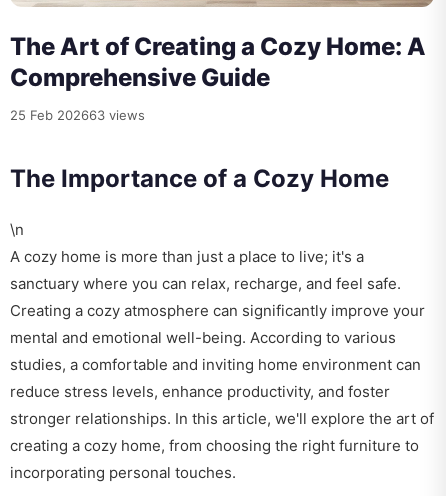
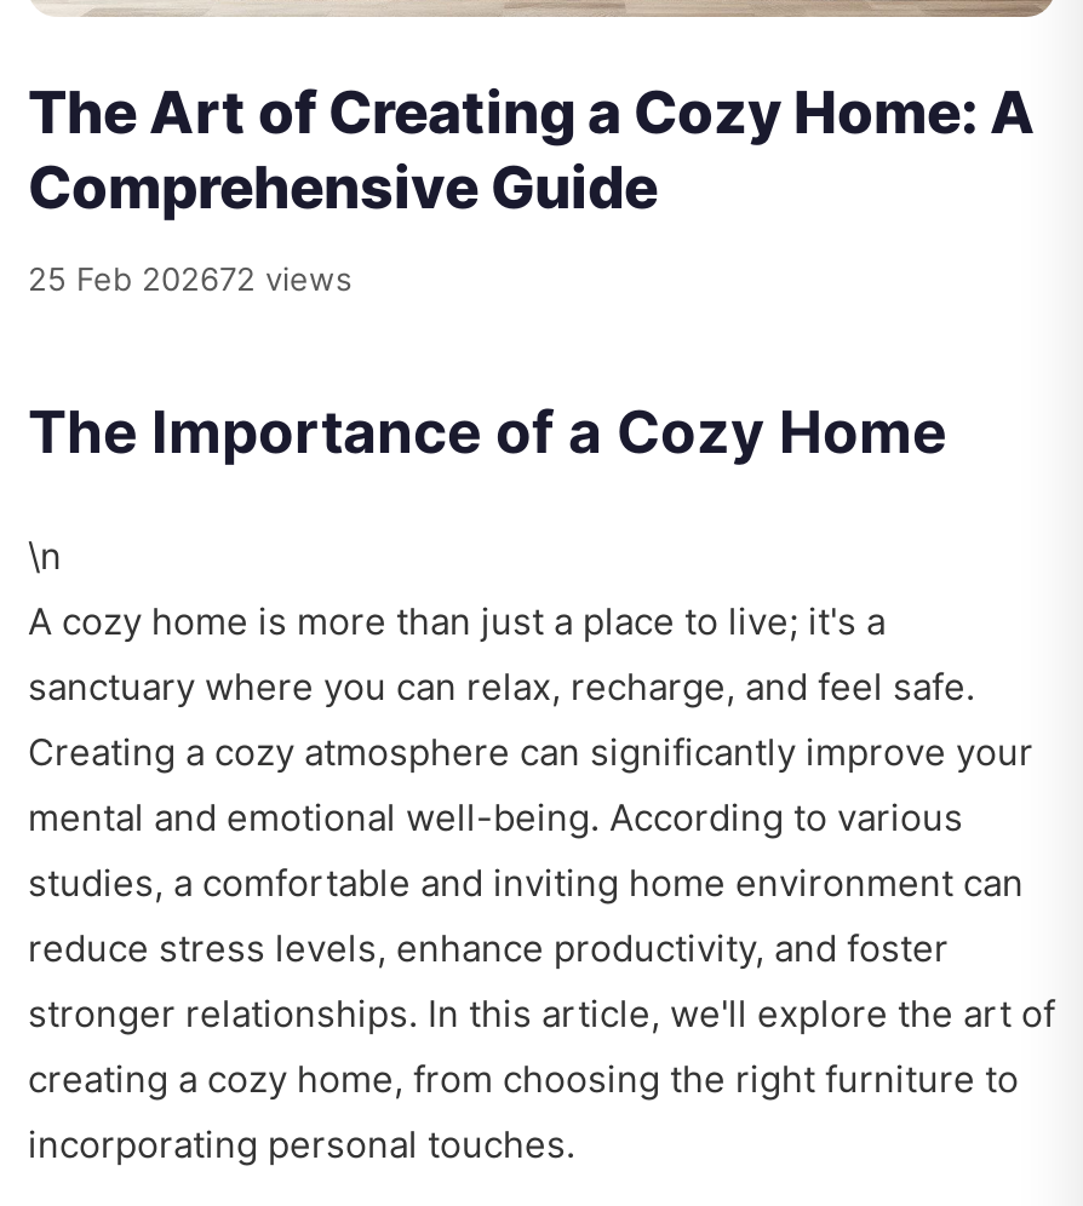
- 25 Feb 202663 views
+ 25 Feb 202672 views
